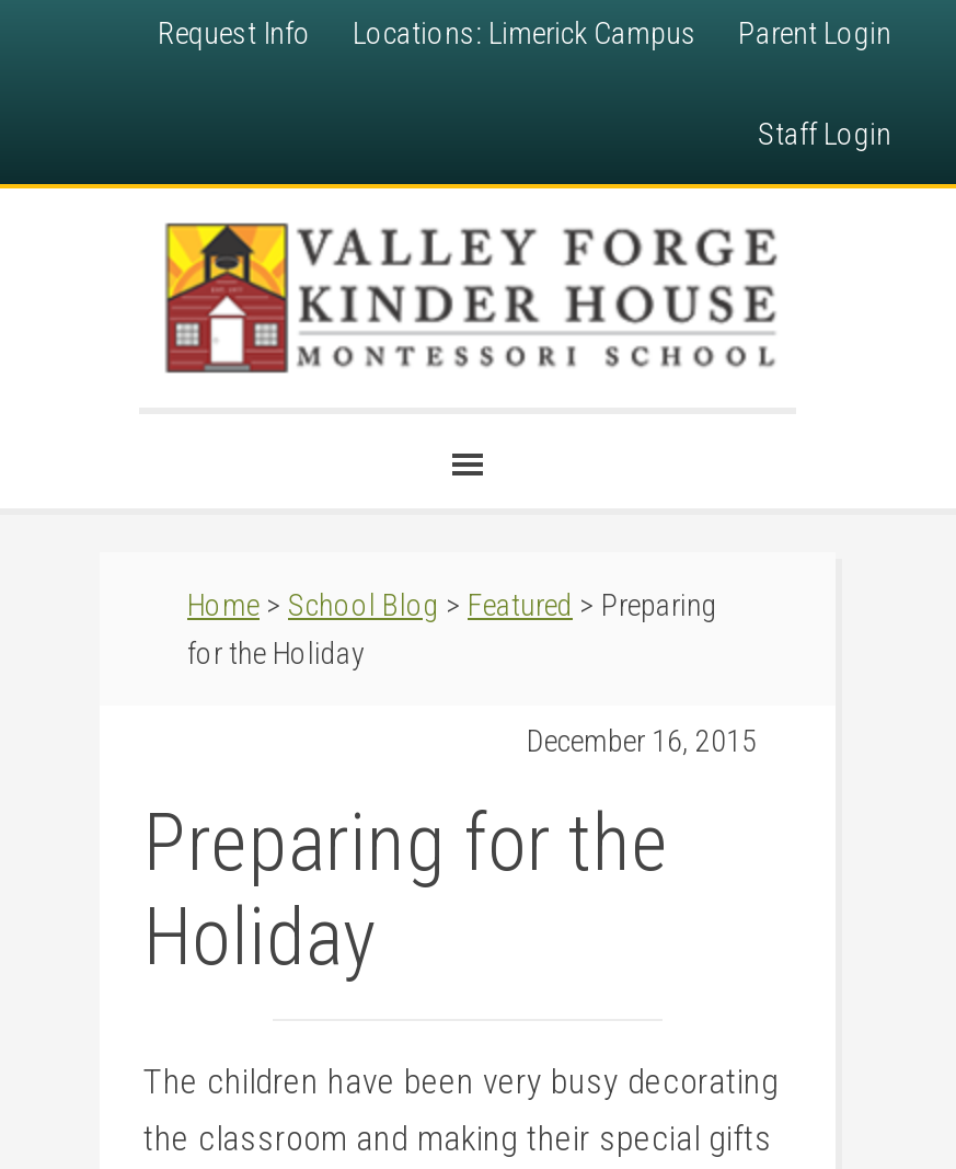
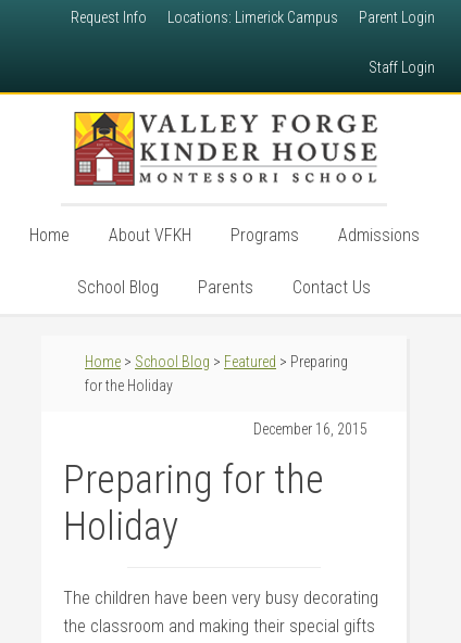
+ Home
+ About VFKH
+ Programs
+ Admissions
+ School Blog
+ Parents
+ Contact Us
